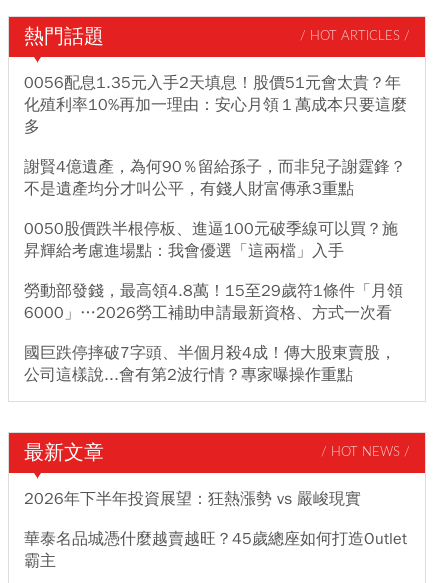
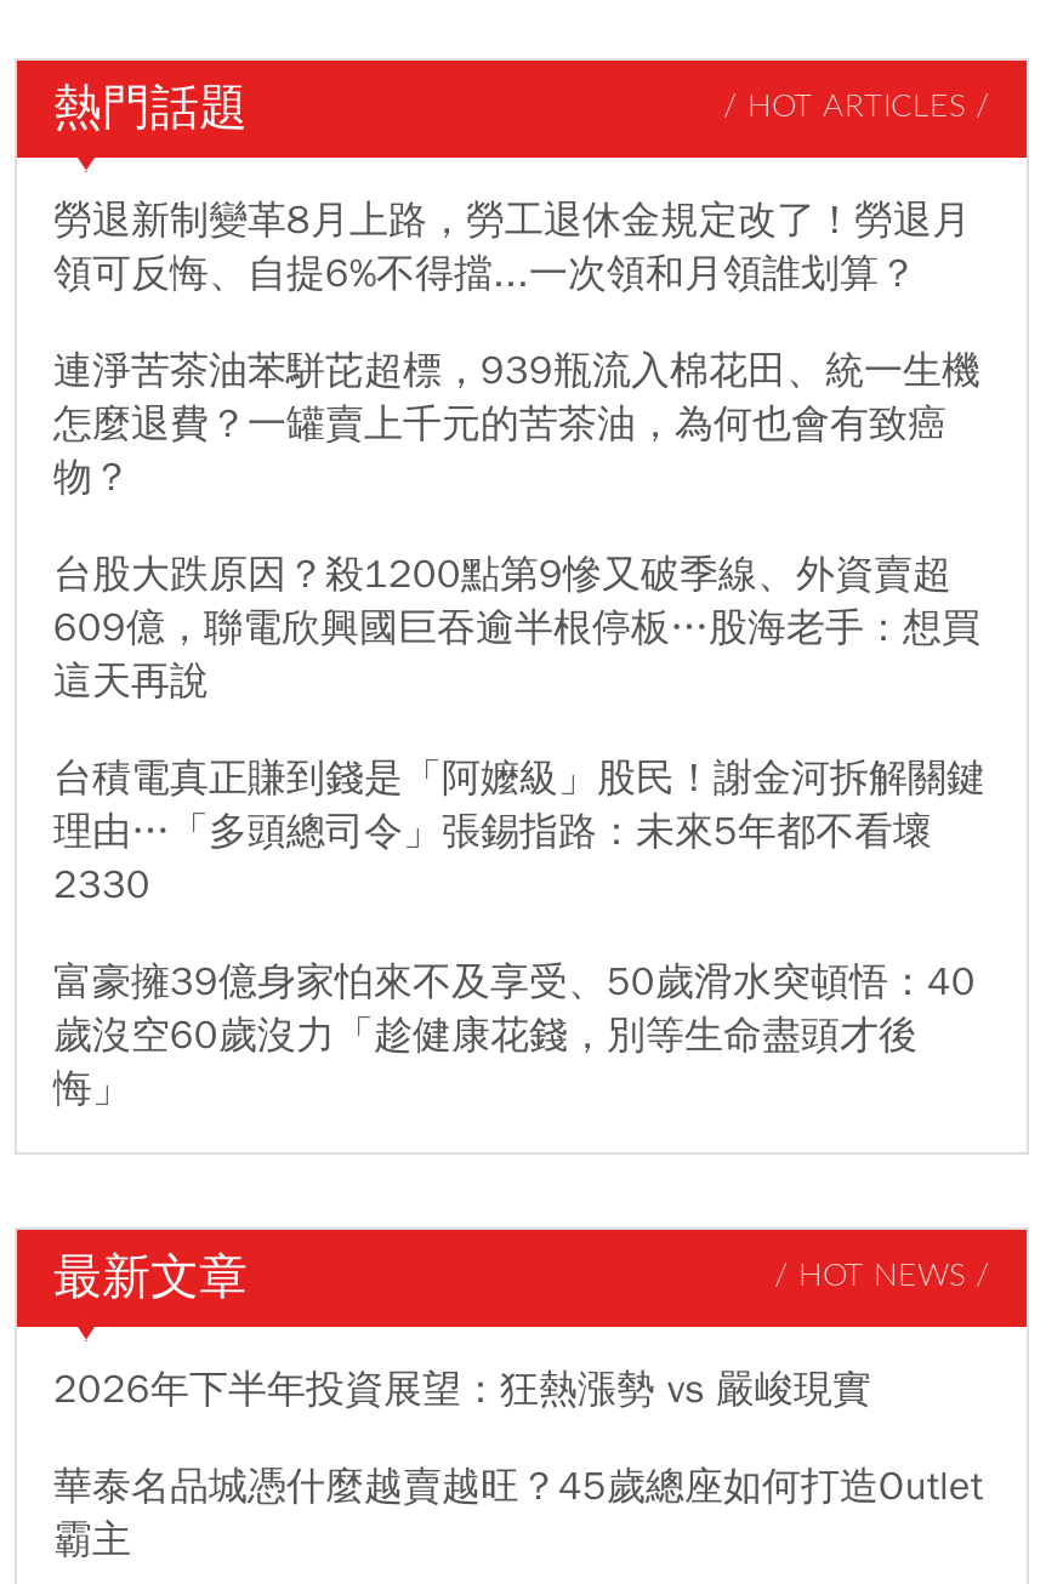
- 0056配息1.35元入手2天填息！股價51元會太貴？年
- 化殖利率10%再加一理由：安心月領１萬成本只要這麼
- 多
+ 勞退新制變革8月上路，勞工退休金規定改了！勞退月
+ 領可反悔、自提6%不得擋...一次領和月領誰划算？

- 謝賢4億遺產，為何90％留給孫子，而非兒子謝霆鋒？
- 不是遺產均分才叫公平，有錢人財富傳承3重點
+ 連淨苦茶油苯駢芘超標，939瓶流入棉花田、統一生機
+ 怎麼退費？一罐賣上千元的苦茶油，為何也會有致癌
+ 物？

- 0050股價跌半根停板、進逼100元破季線可以買？施
- 昇輝給考慮進場點：我會優選「這兩檔」入手
+ 台股大跌原因？殺1200點第9慘又破季線、外資賣超
+ 609億，聯電欣興國巨吞逾半根停板…股海老手：想買
+ 這天再說

- 勞動部發錢，最高領4.8萬！15至29歲符1條件「月領
- 6000」…2026勞工補助申請最新資格、方式一次看
+ 台積電真正賺到錢是「阿嬤級」股民！謝金河拆解關鍵
+ 理由…「多頭總司令」張錫指路：未來5年都不看壞
+ 2330

- 國巨跌停摔破7字頭、半個月殺4成！傳大股東賣股，
- 公司這樣說...會有第2波行情？專家曝操作重點
+ 富豪擁39億身家怕來不及享受、50歲滑水突頓悟：40
+ 歲沒空60歲沒力「趁健康花錢，別等生命盡頭才後
+ 悔」
